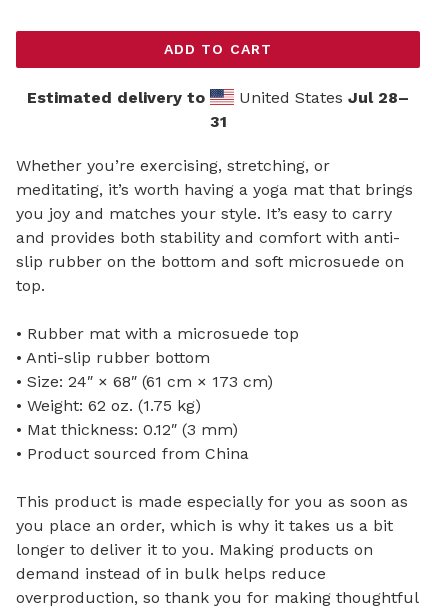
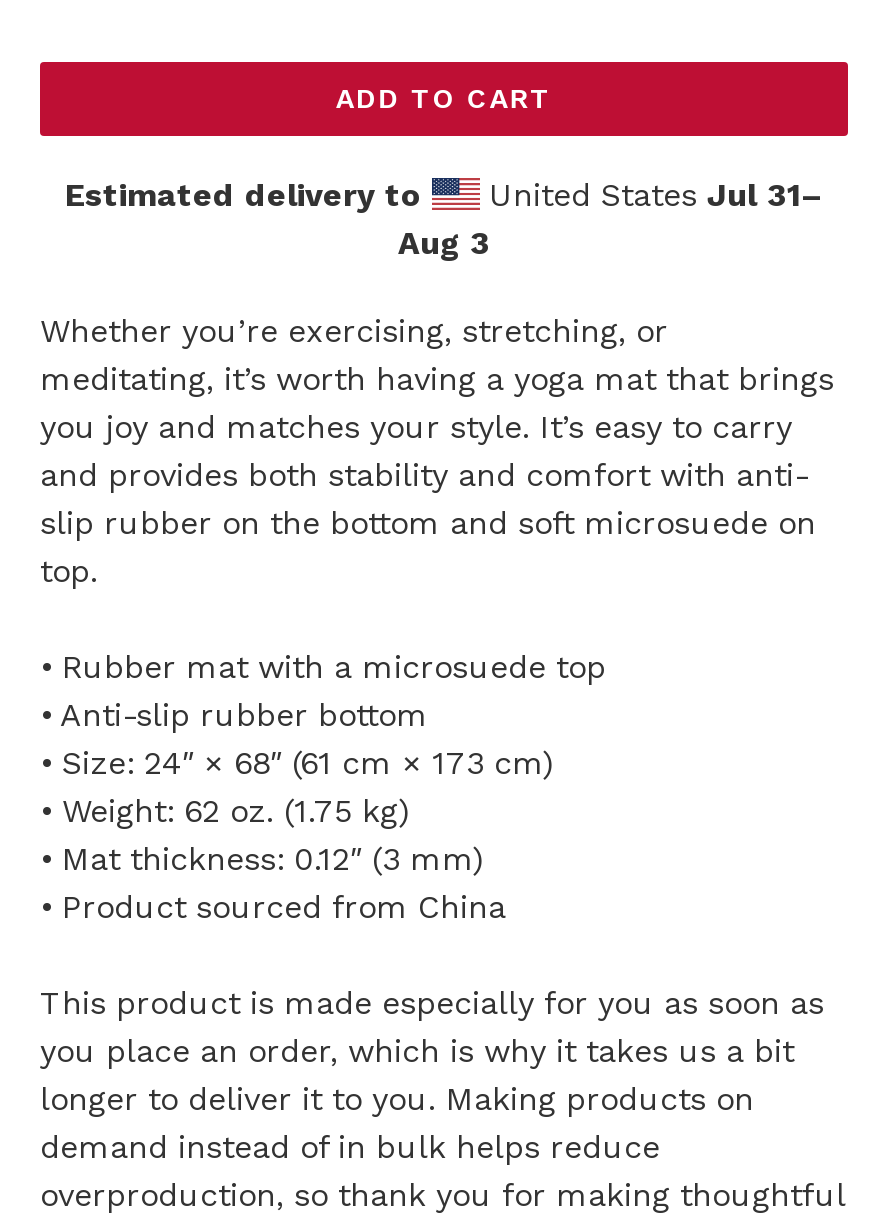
- United States Jul 28–
- 31
+ United States Jul 31–
+ Aug 3
